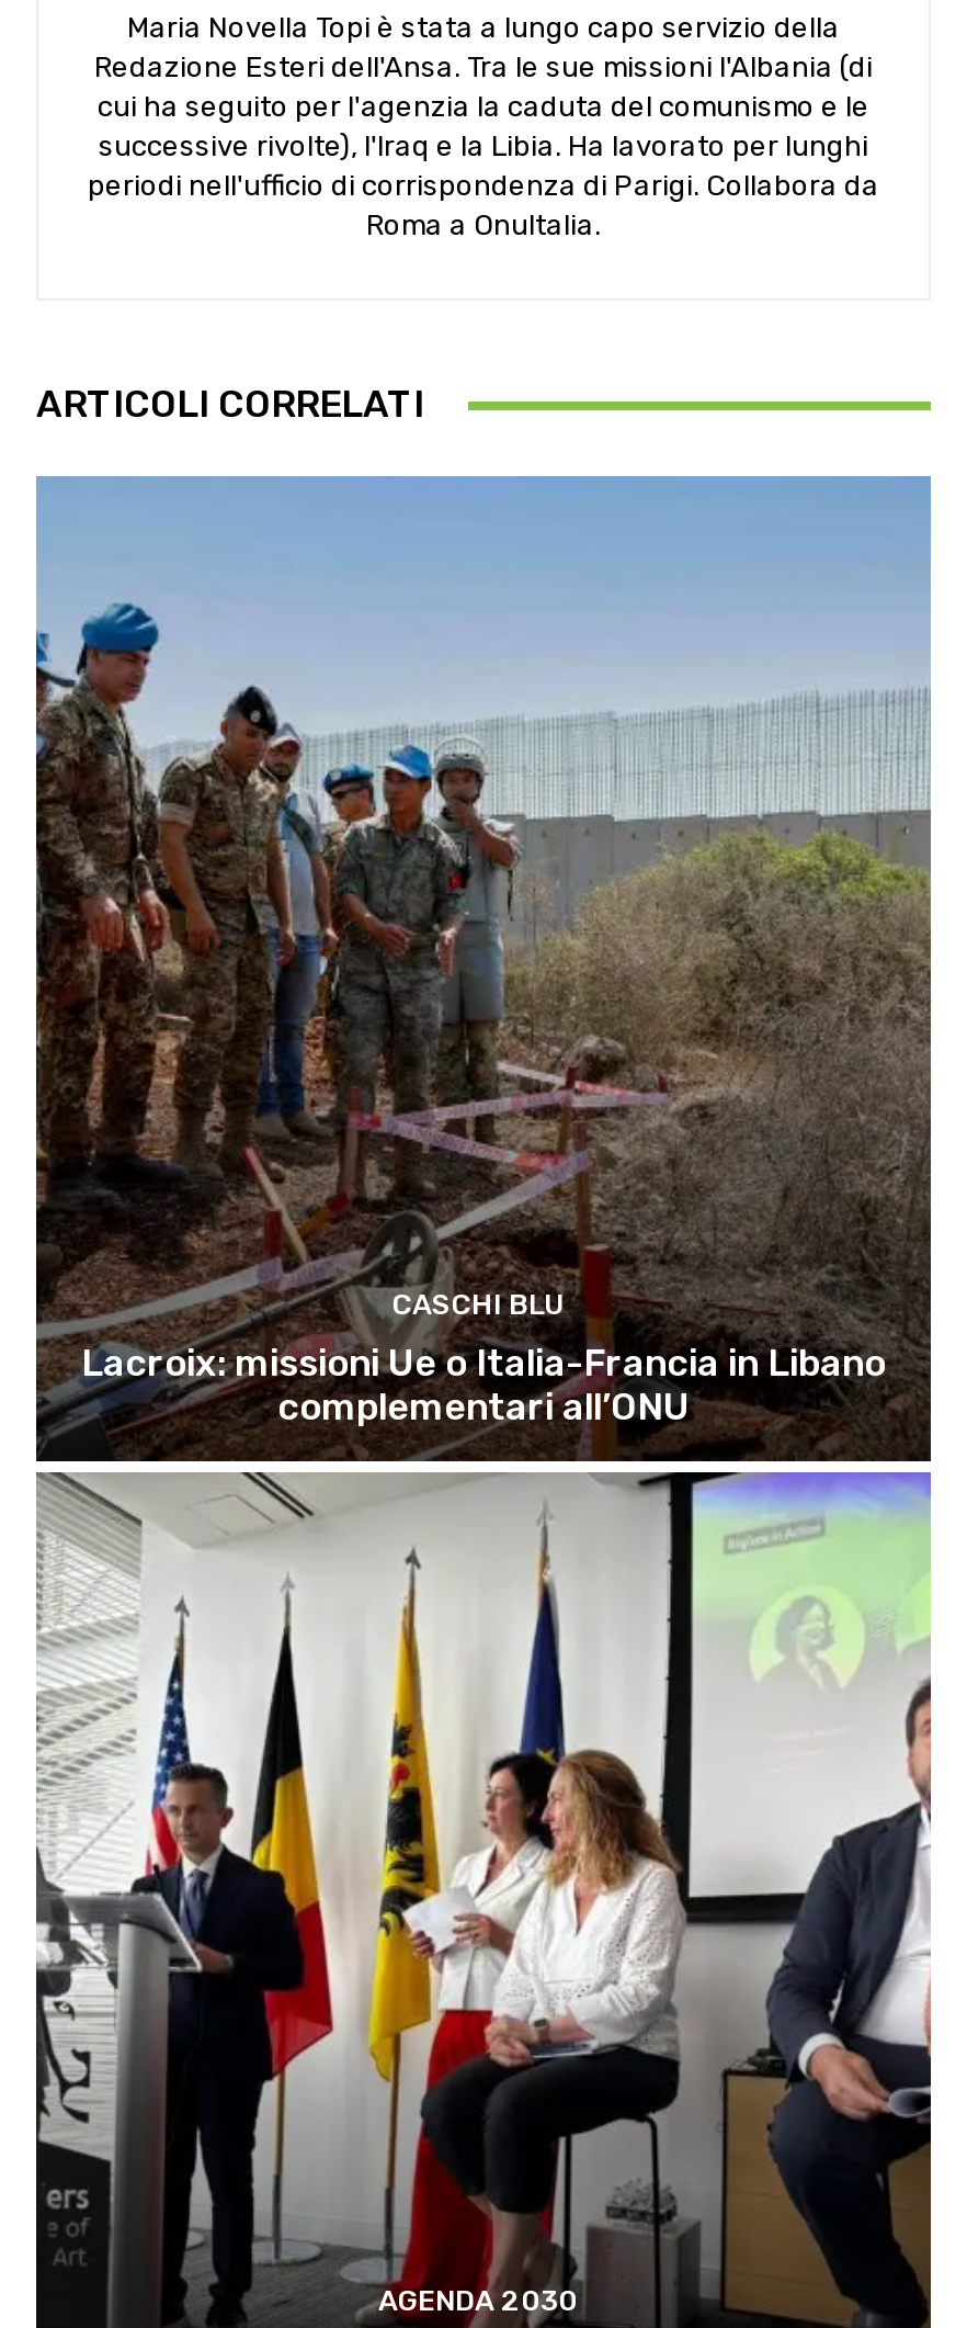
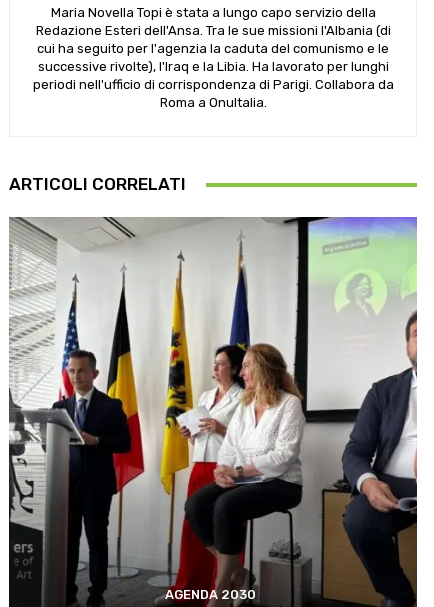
- [image]
- CASCHI BLU
- Lacroix: missioni Ue o Italia-Francia in Libano
- complementari all’ONU
